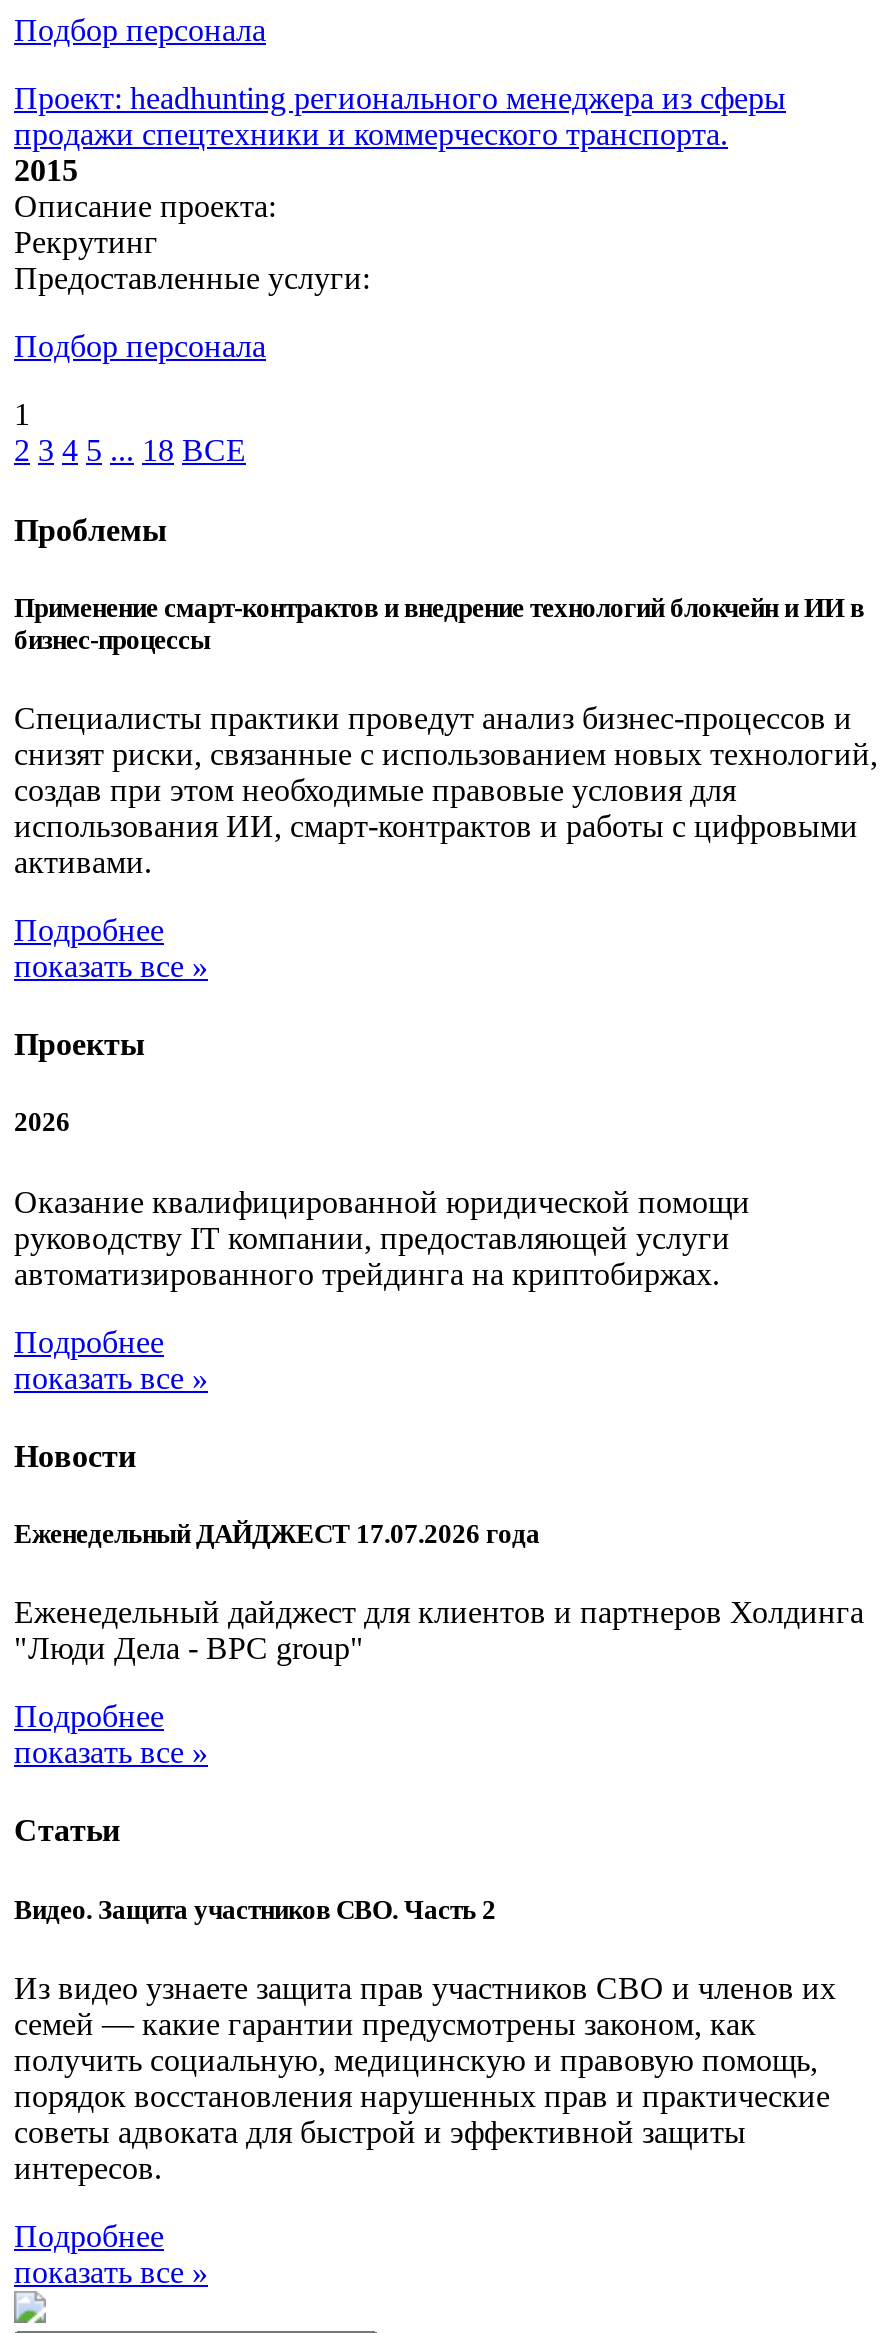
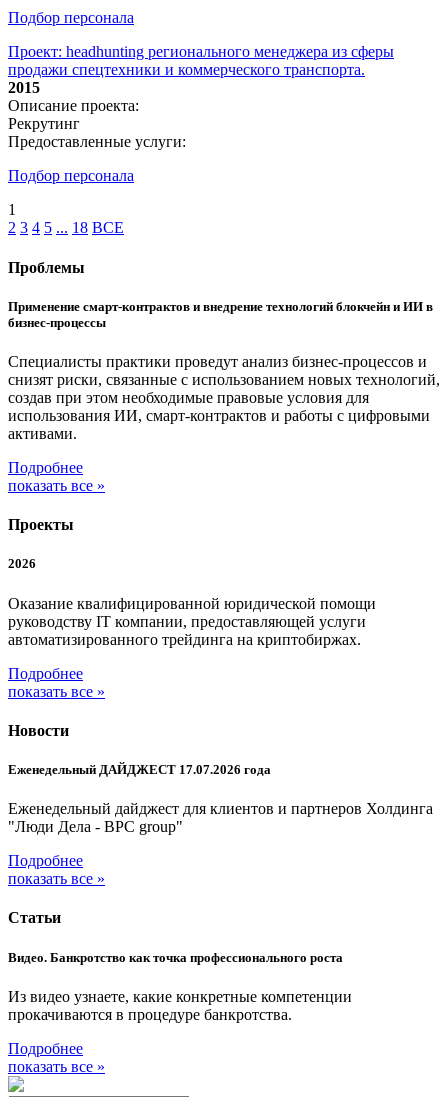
- Видео. Защита участников СВО. Часть 2
+ Видео. Банкротство как точка профессионального роста

- Из видео узнаете защита прав участников СВО и членов их
- семей — какие гарантии предусмотрены законом, как
- получить социальную, медицинскую и правовую помощь,
- порядок восстановления нарушенных прав и практические
- советы адвоката для быстрой и эффективной защиты
- интересов.
+ Из видео узнаете, какие конкретные компетенции
+ прокачиваются в процедуре банкротства.
